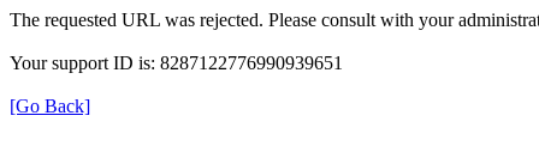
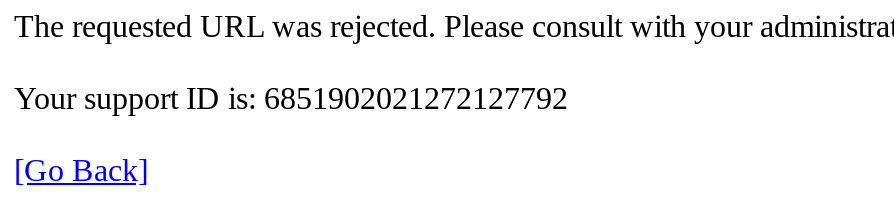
- Your support ID is: 8287122776990939651
+ Your support ID is: 6851902021272127792
